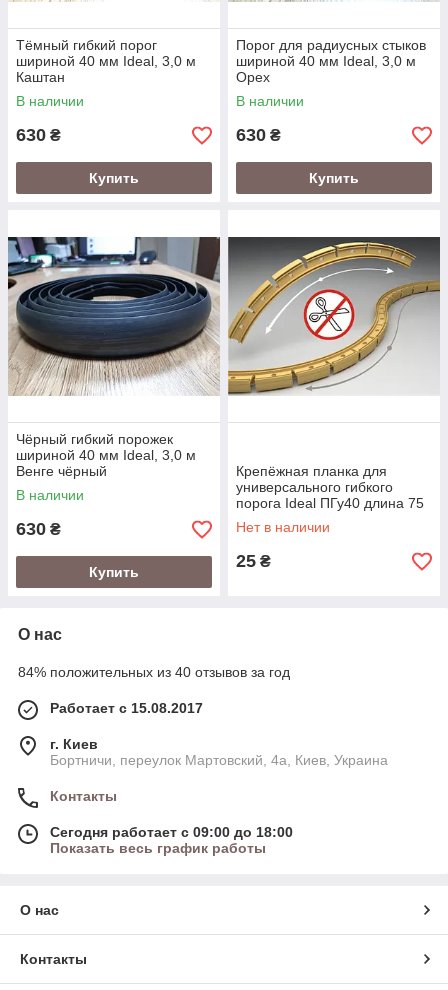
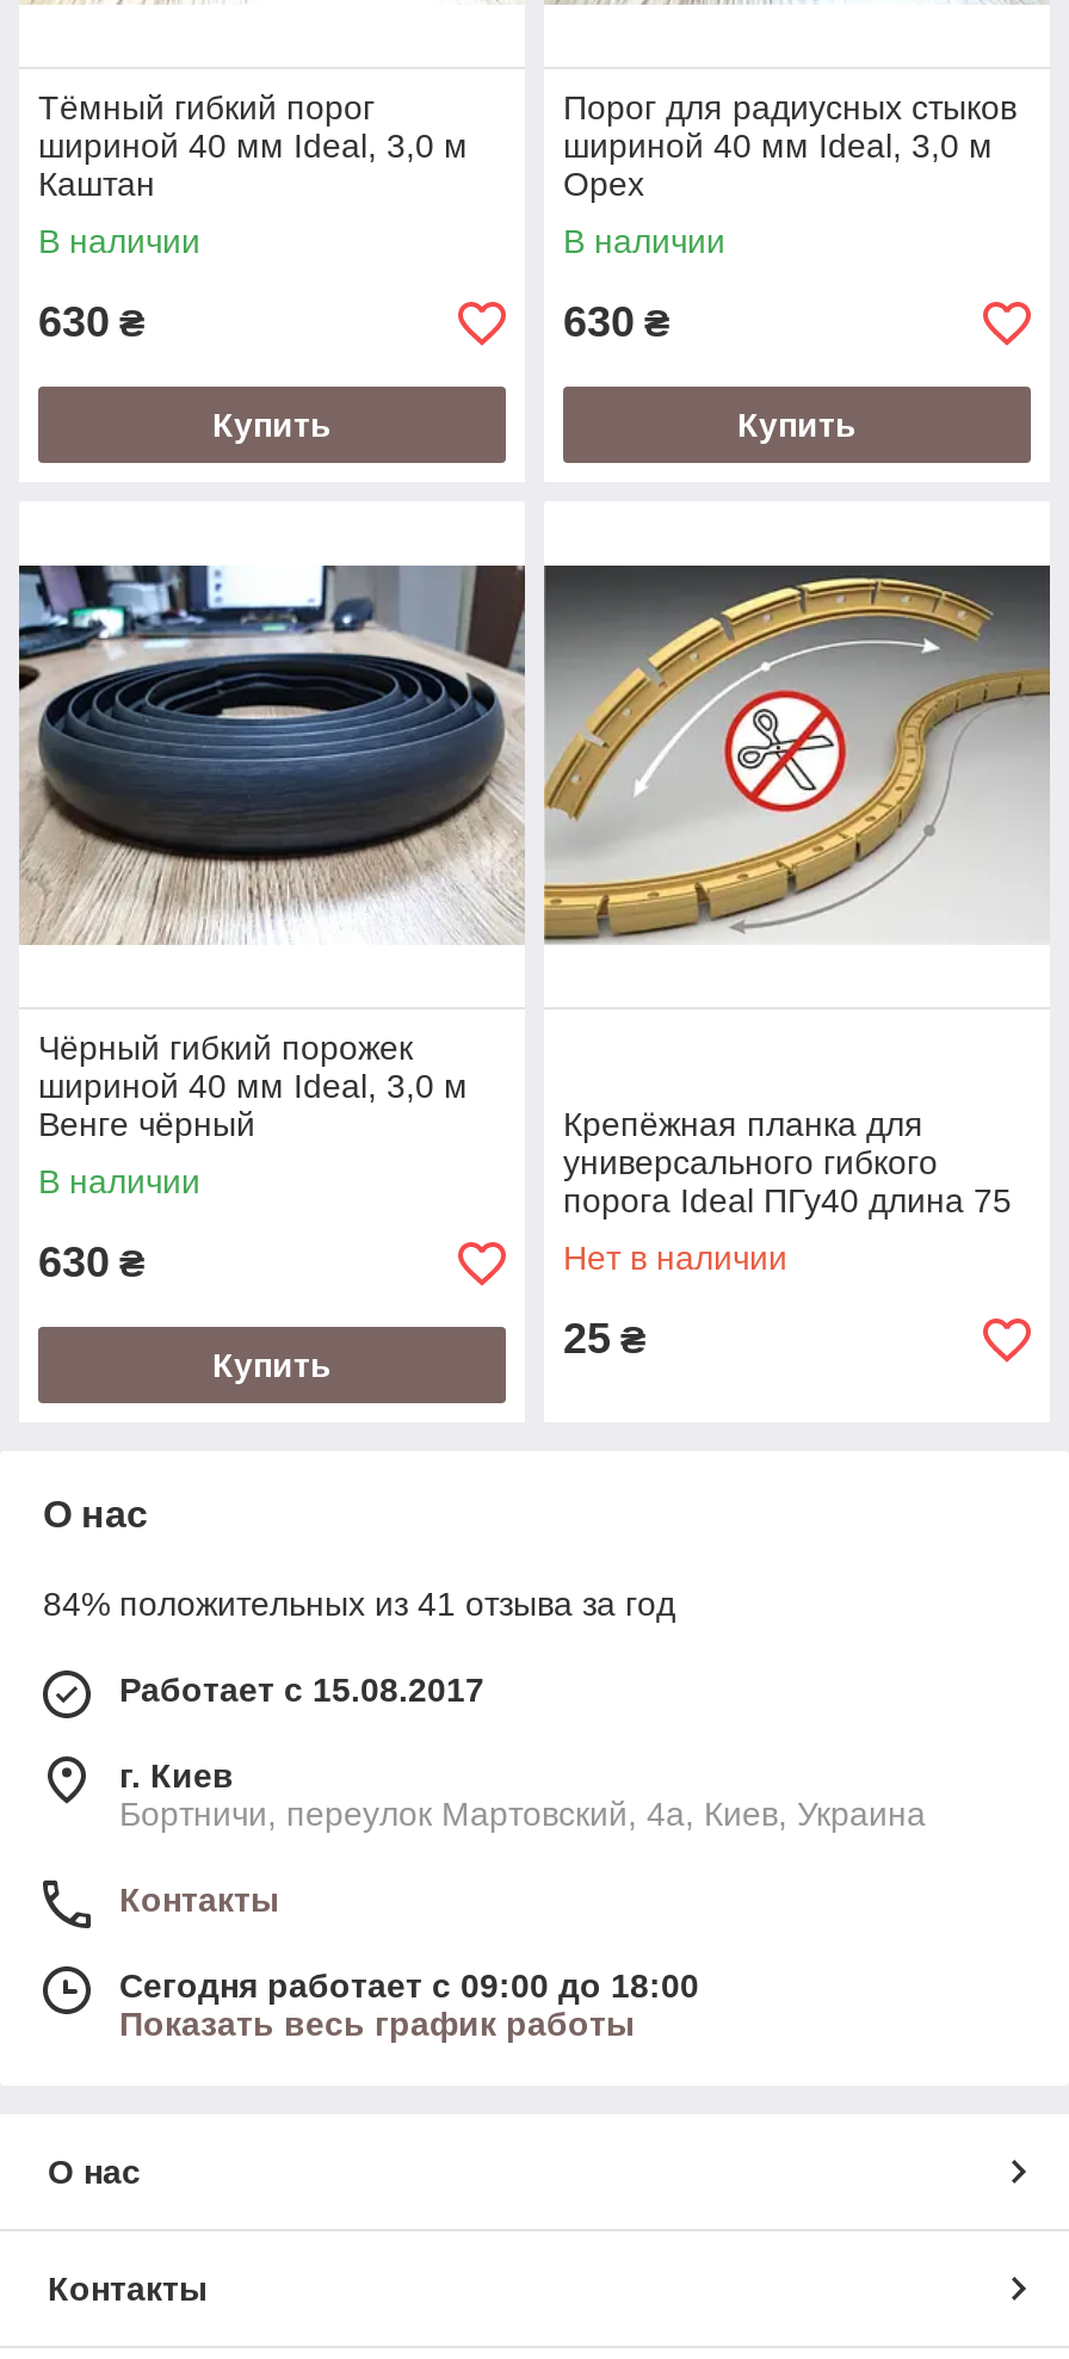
- 84% положительных из 40 отзывов за год
+ 84% положительных из 41 отзыва за год
